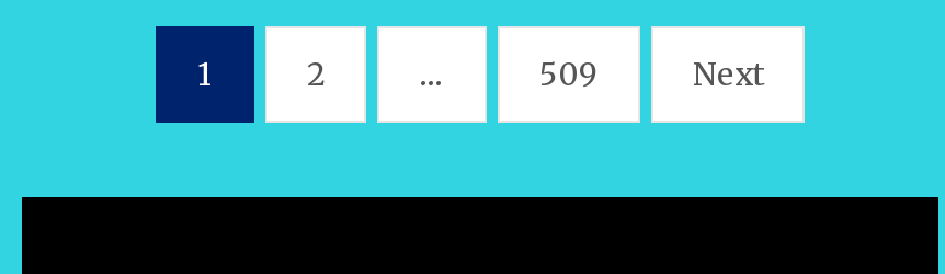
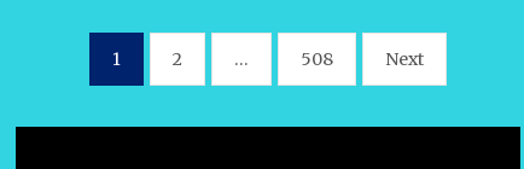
- 509
+ 508
